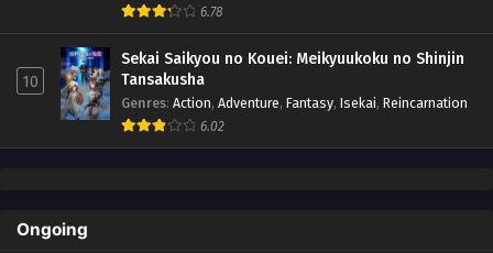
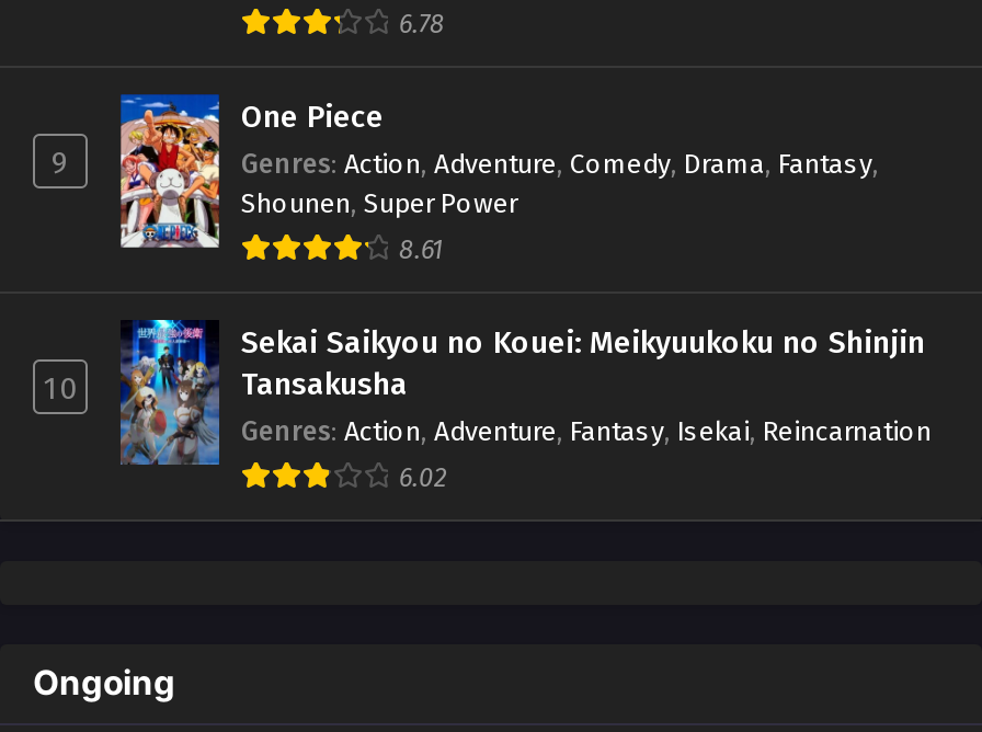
+ 9

+ [image]
+ One Piece
+ Genres: Action, Adventure, Comedy, Drama, Fantasy,
+ Shounen, Super Power
+ 8.61
